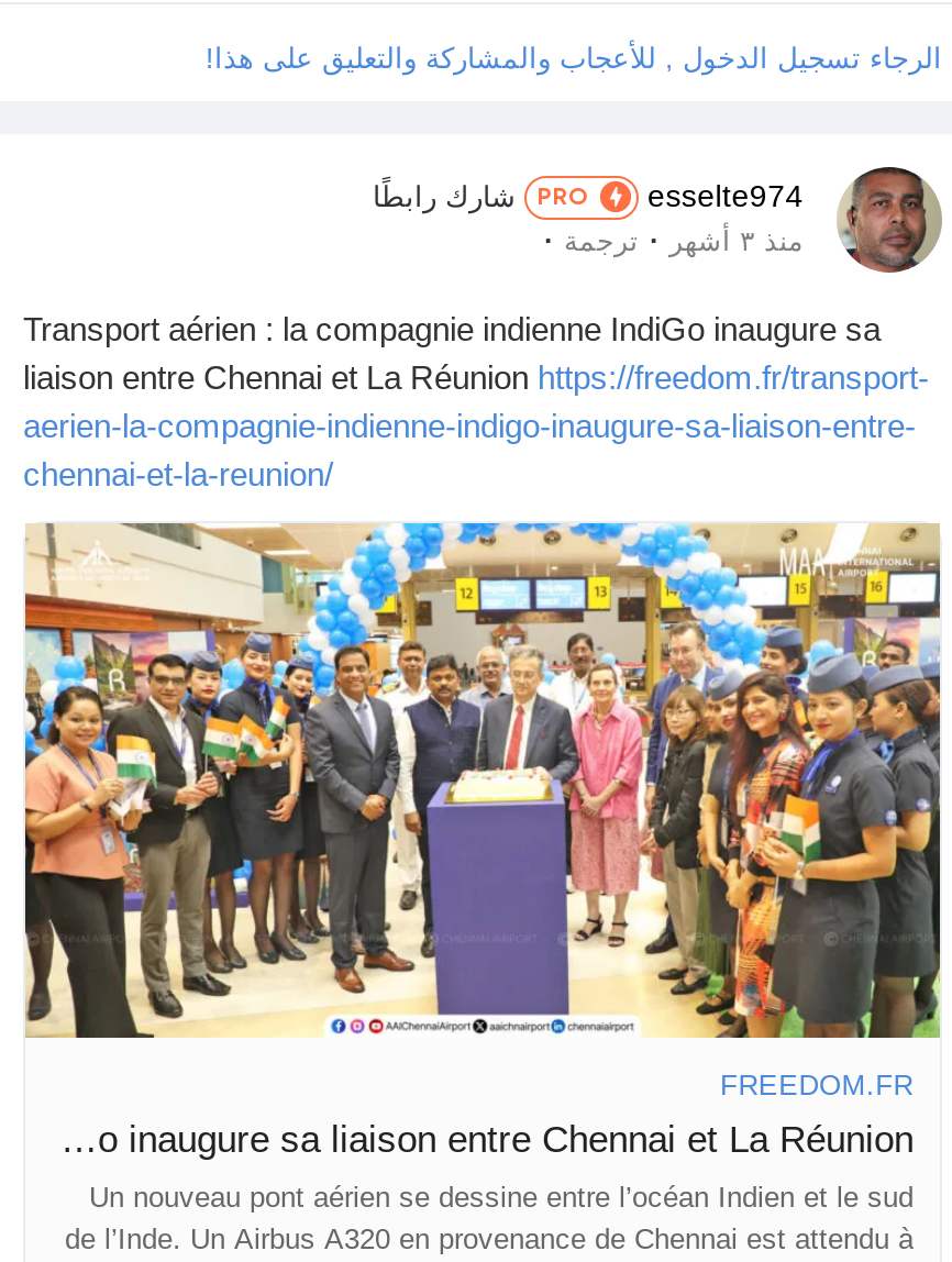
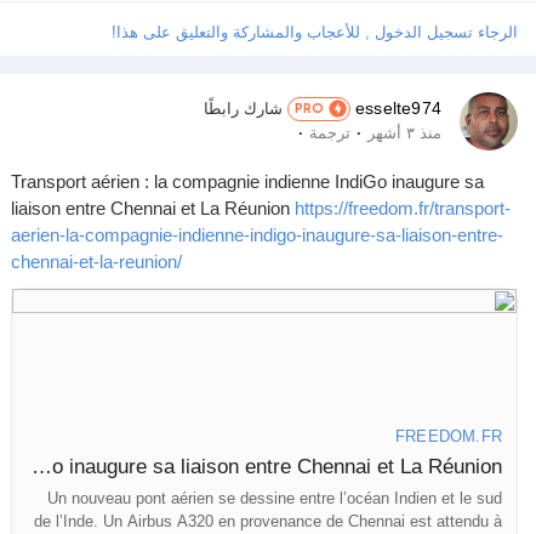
- [image]
